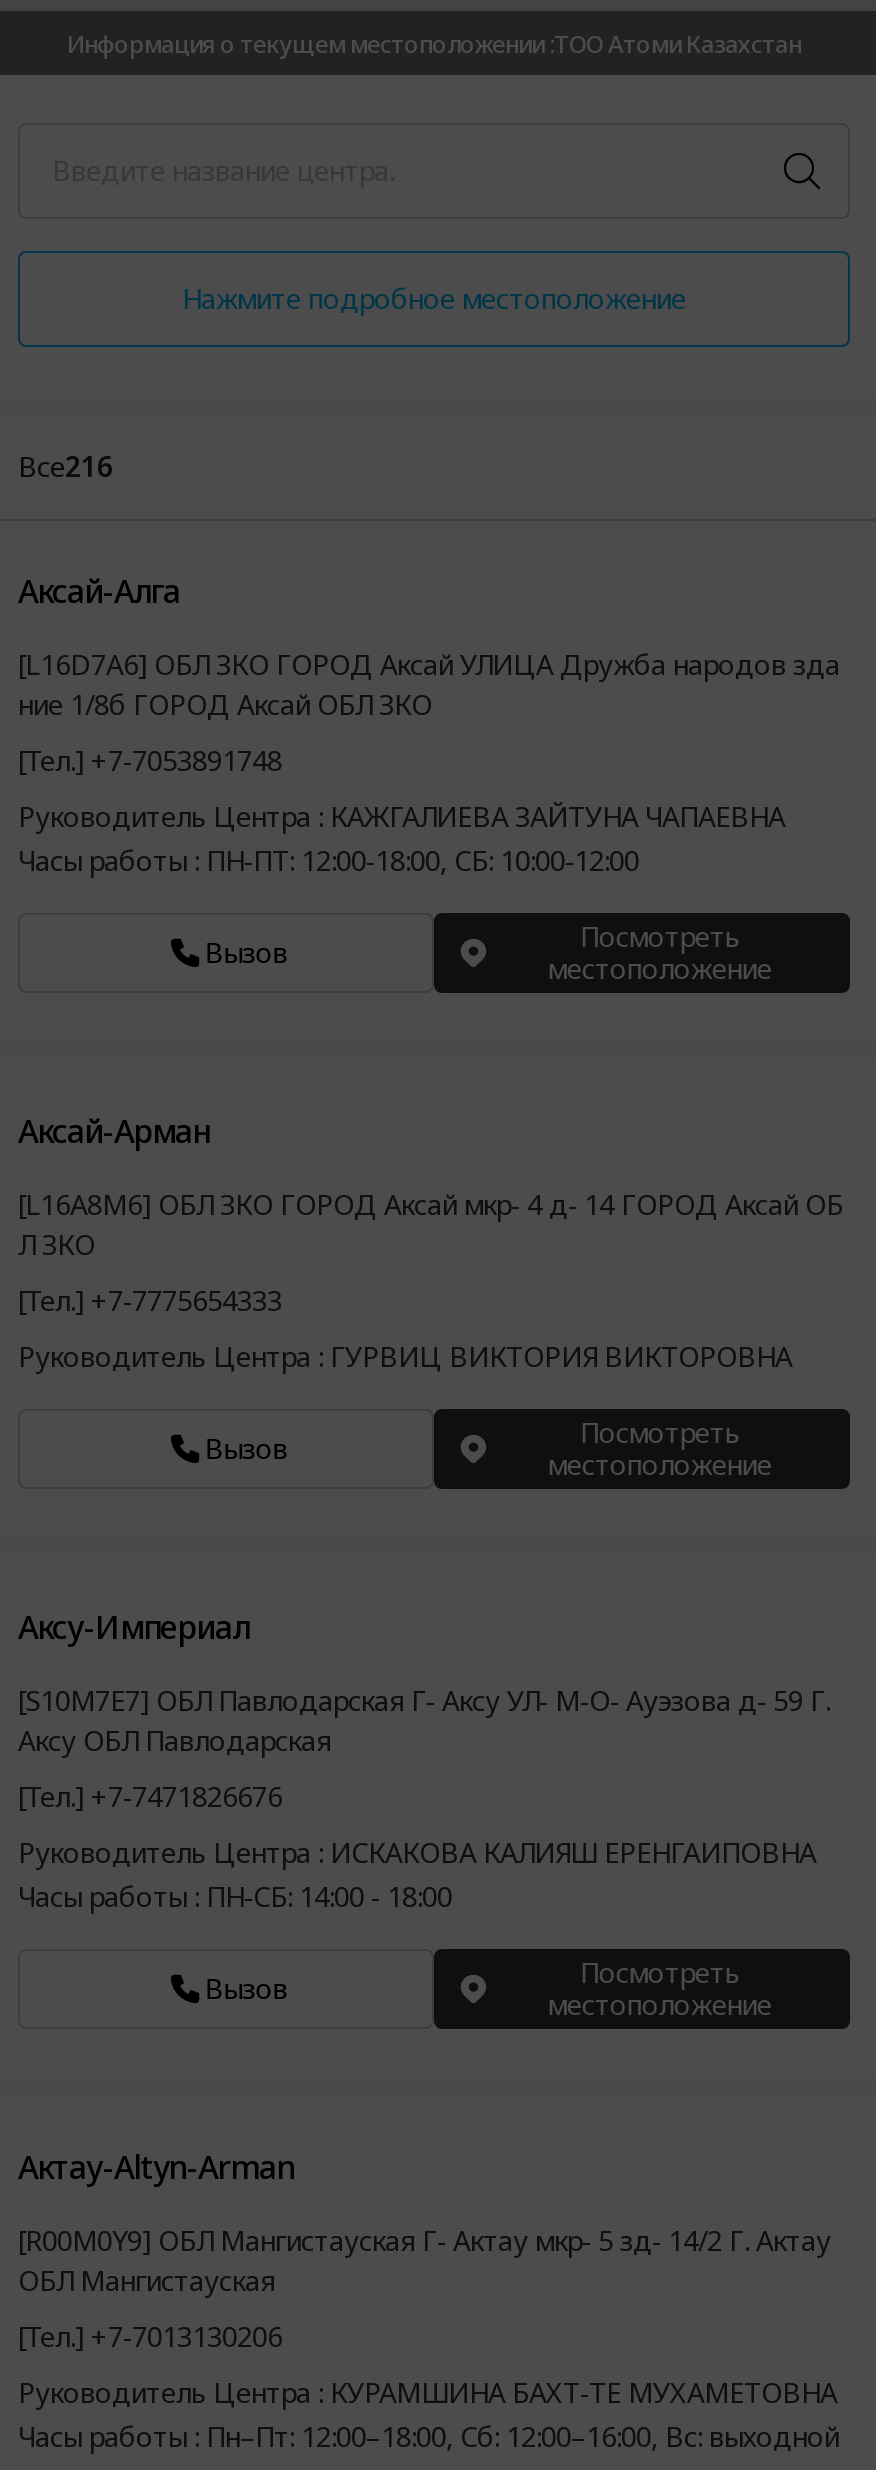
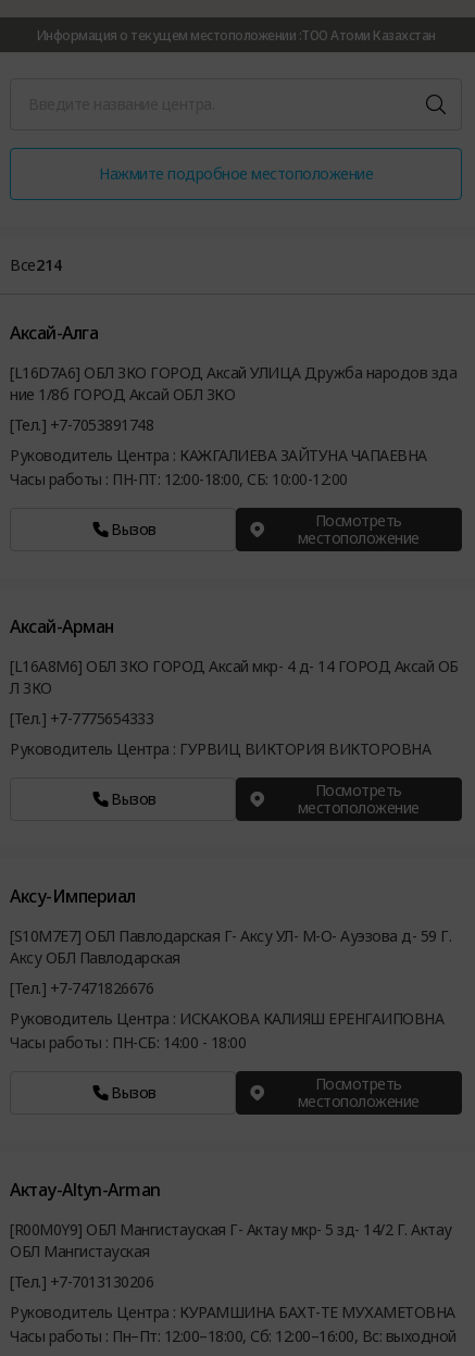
- Все216
+ Все214
